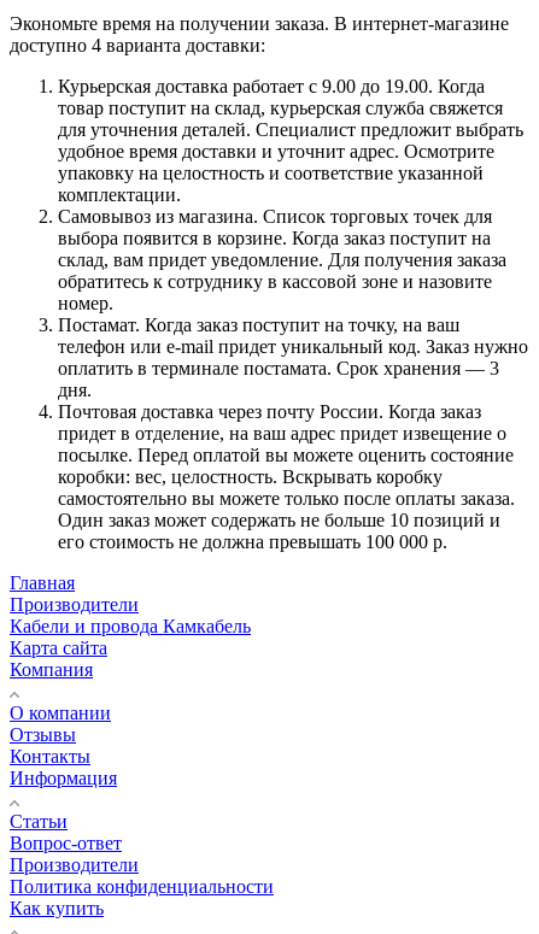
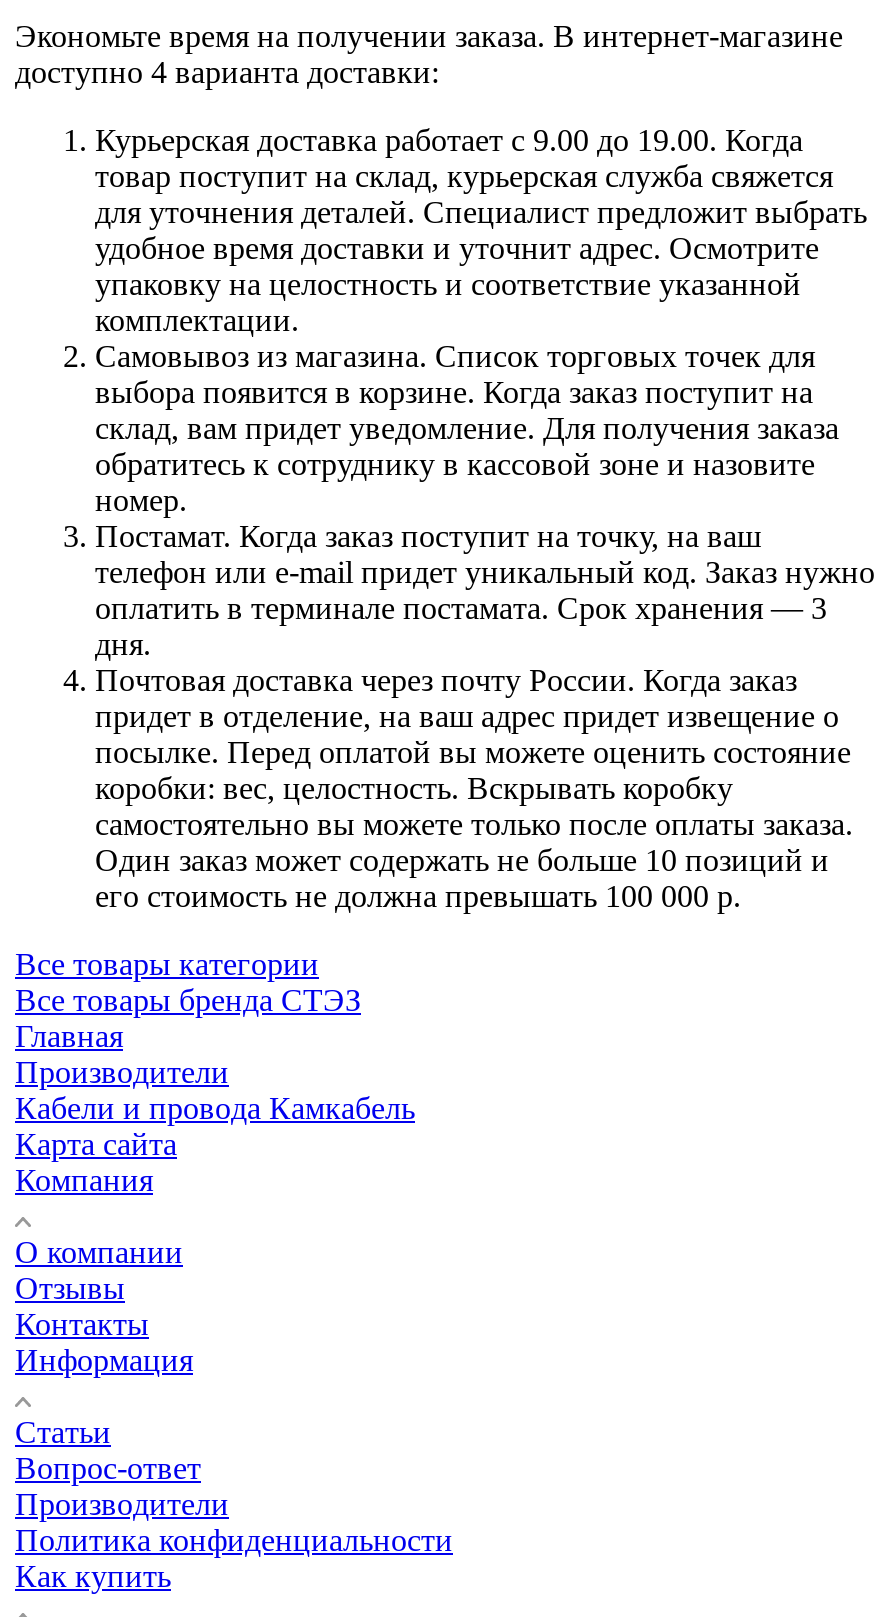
+ Все товары категории
+ Все товары бренда СТЭЗ
